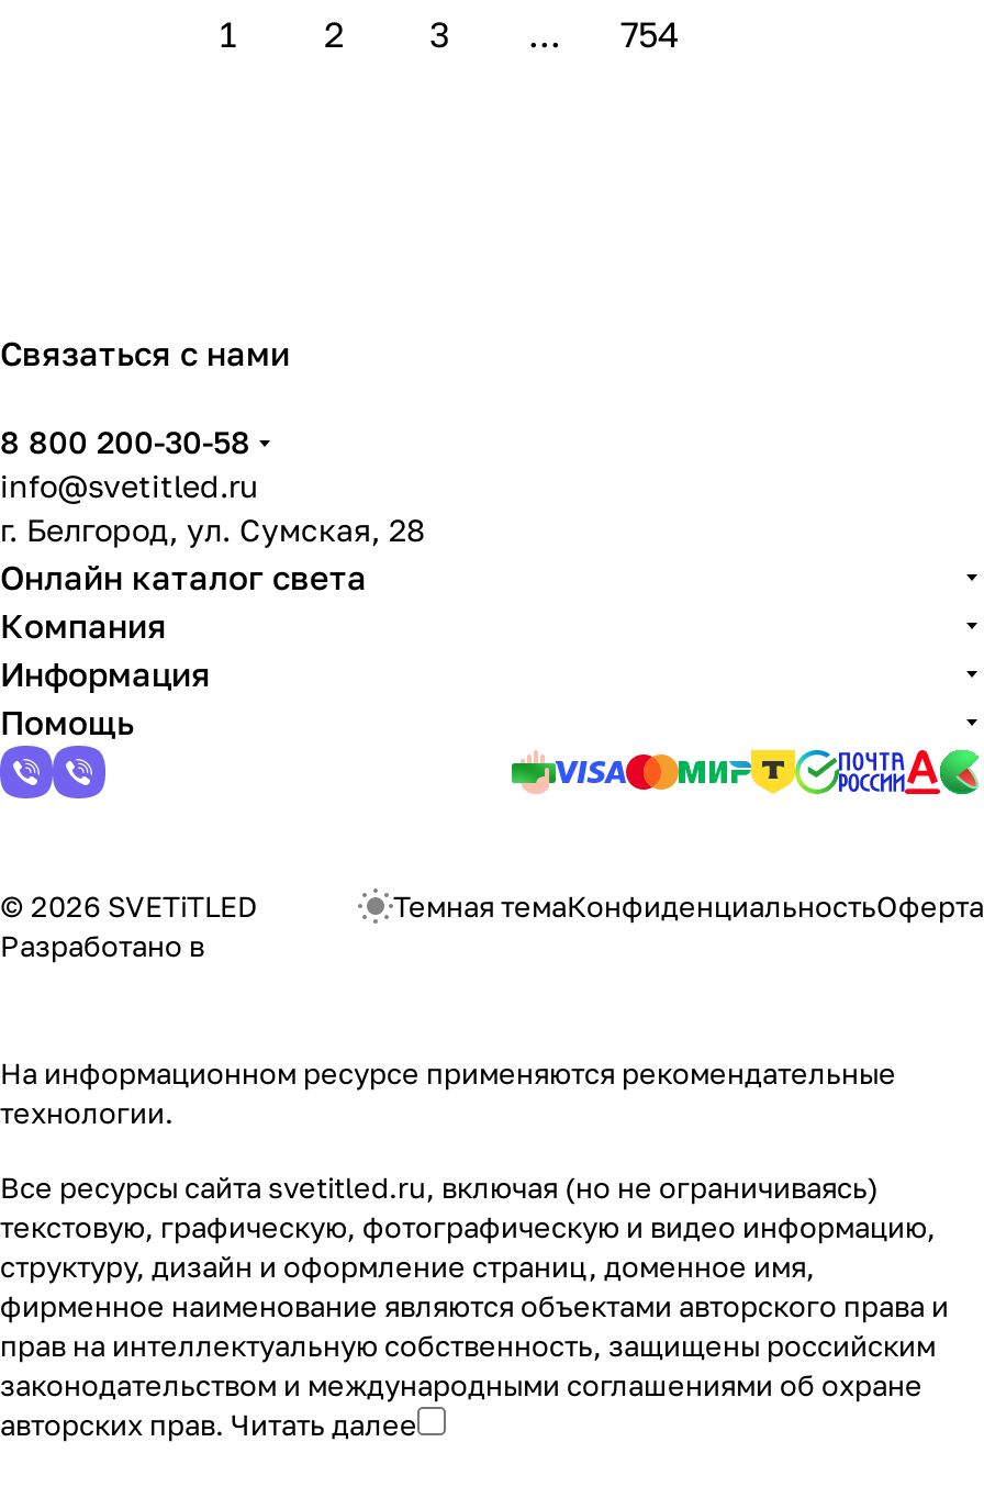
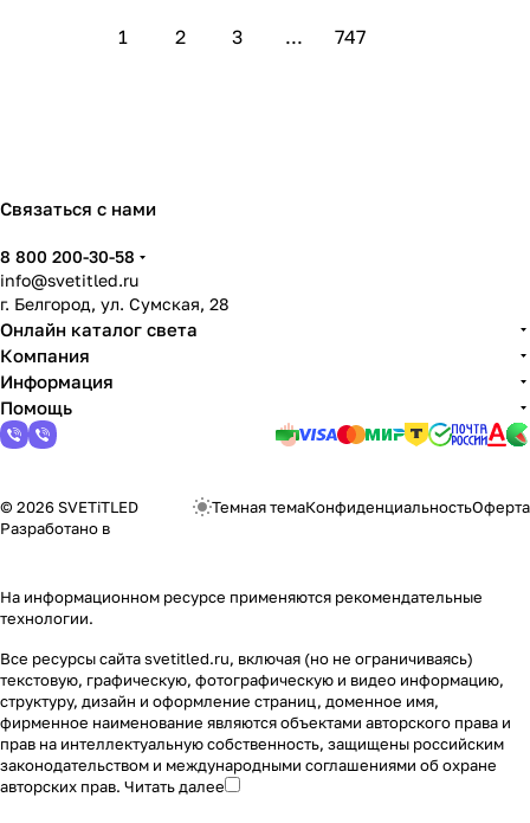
- 754
+ 747
